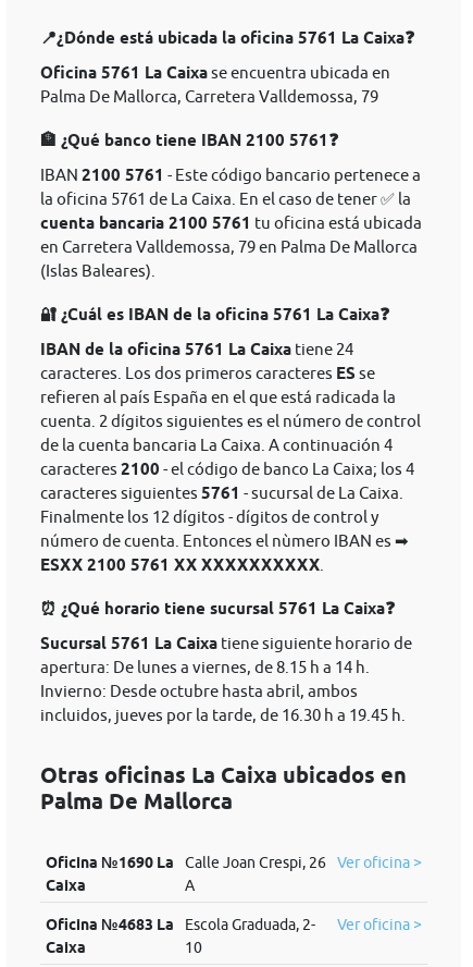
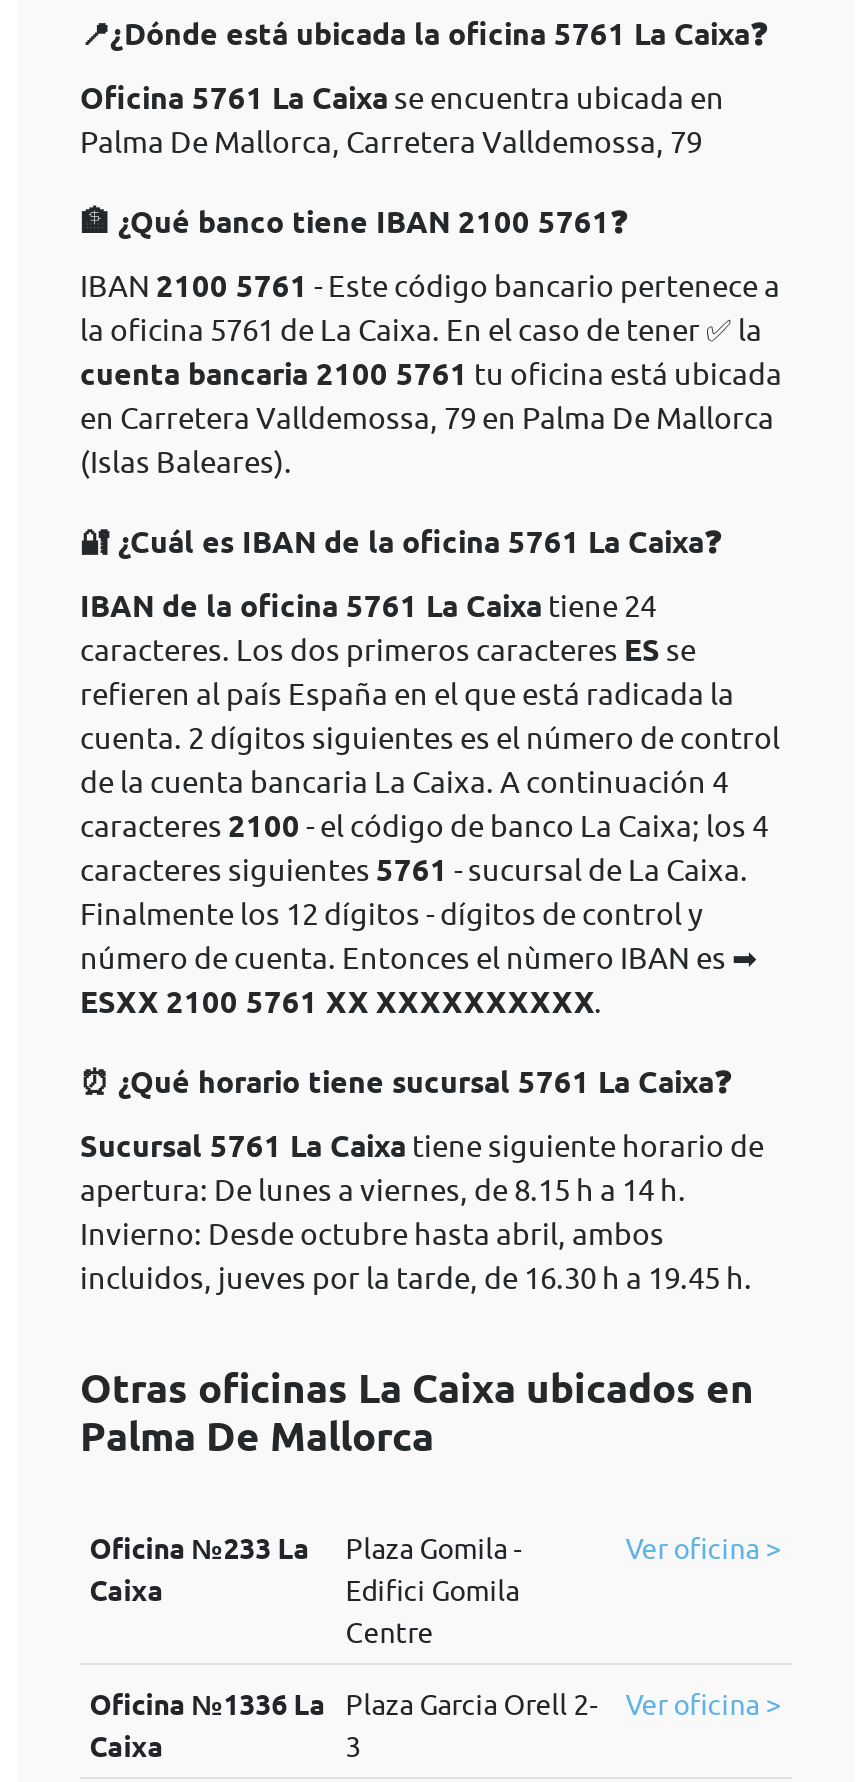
- Oficina №1690 La
+ Oficina №233 La

- Calle Joan Crespi, 26
- A
+ Plaza Gomila -
+ Edifici Gomila
+ Centre

- Oficina №4683 La
+ Oficina №1336 La

- Escola Graduada, 2-
- 10
+ Plaza Garcia Orell 2-
+ 3
